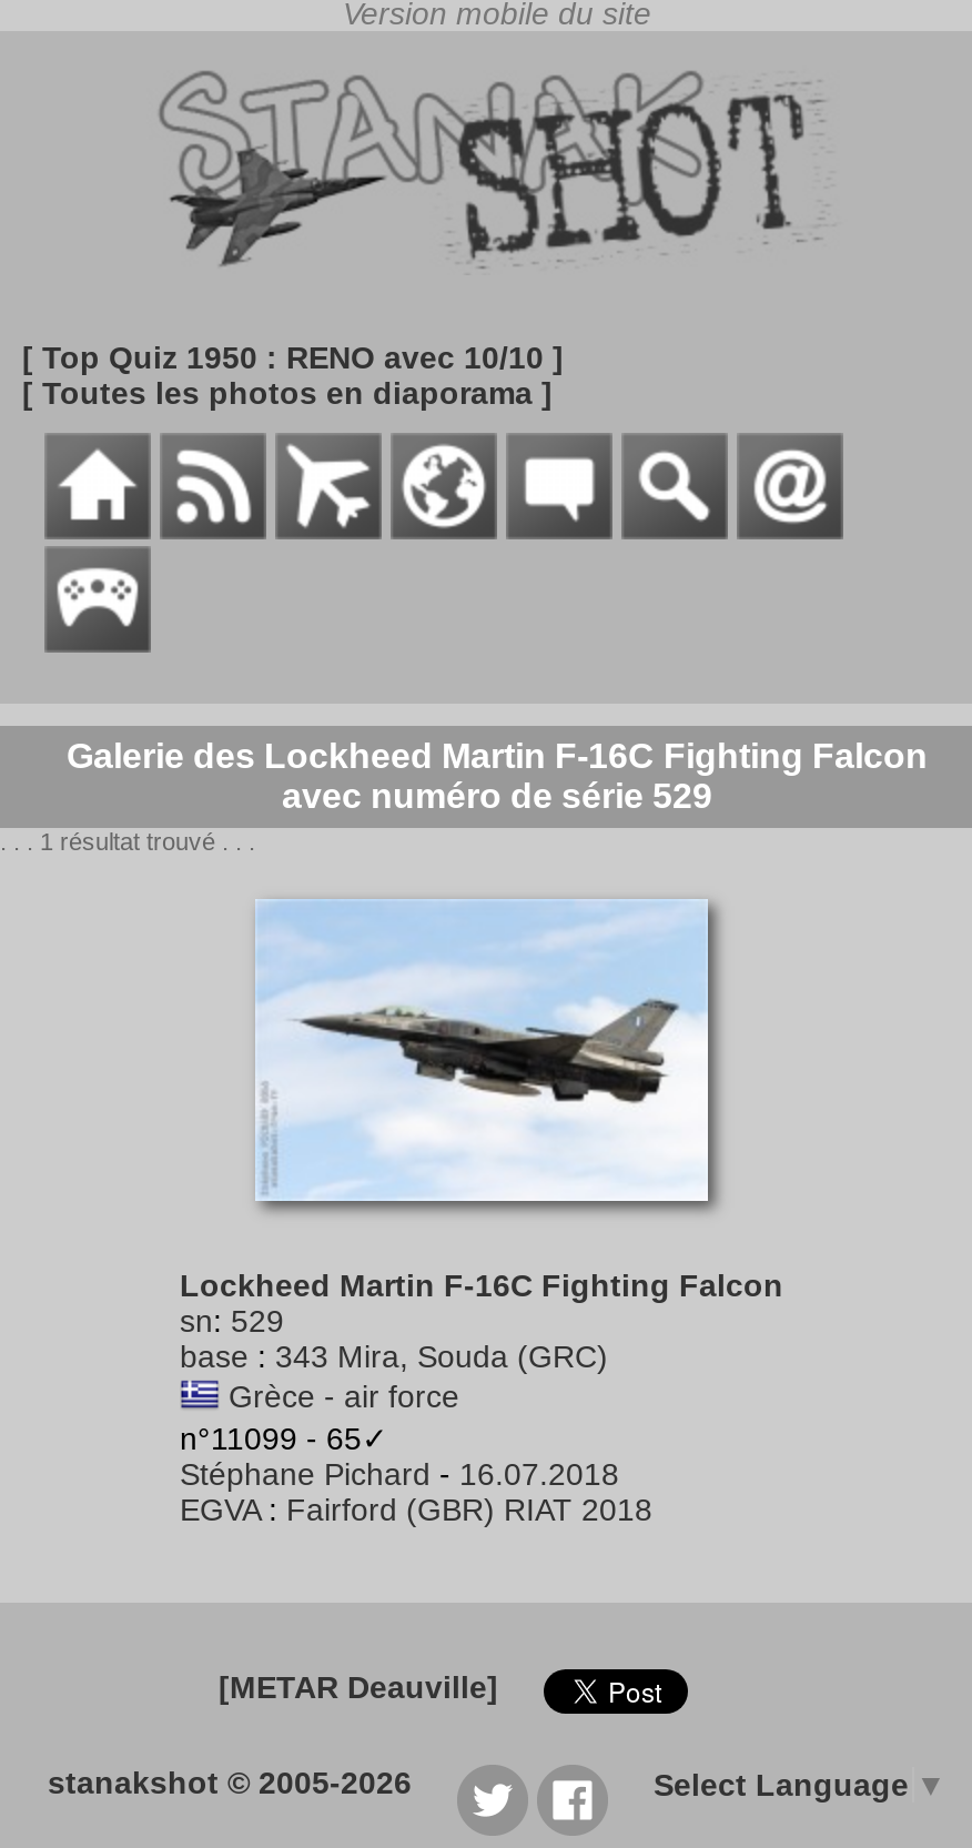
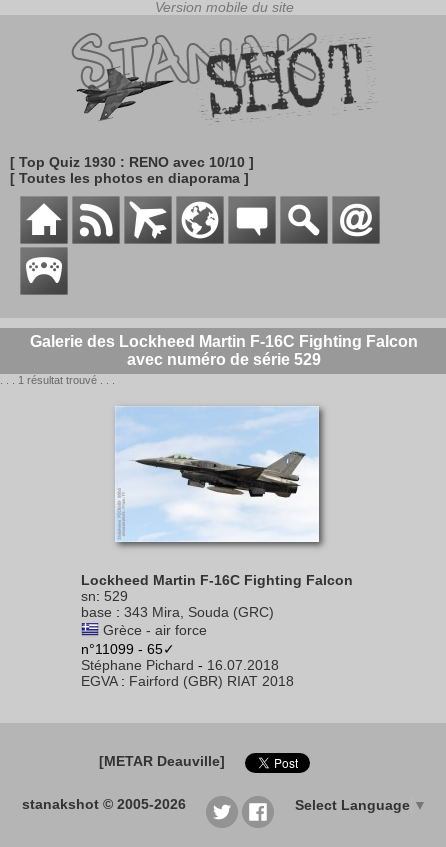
- [ Top Quiz 1950 : RENO avec 10/10 ]
+ [ Top Quiz 1930 : RENO avec 10/10 ]
